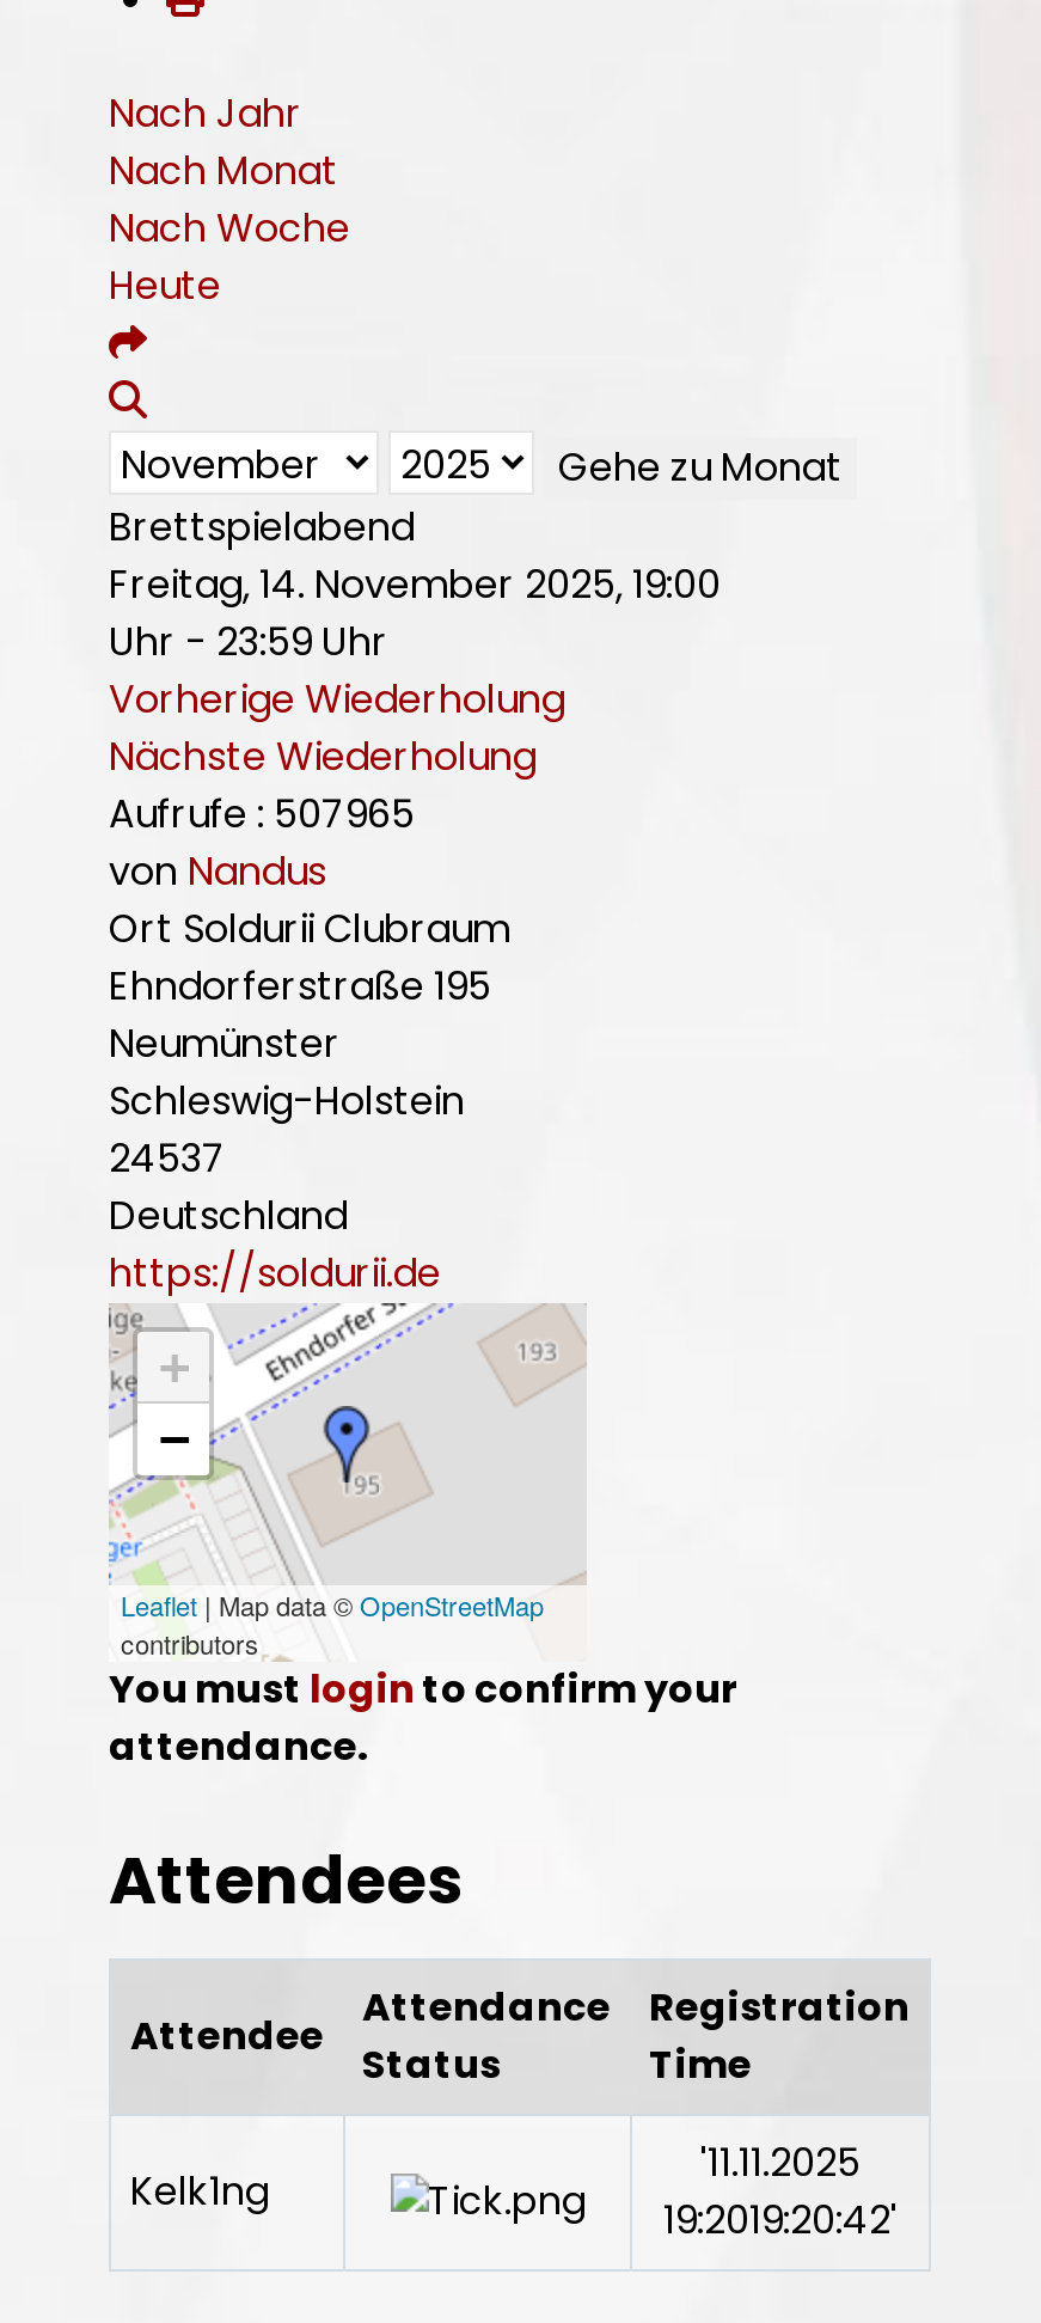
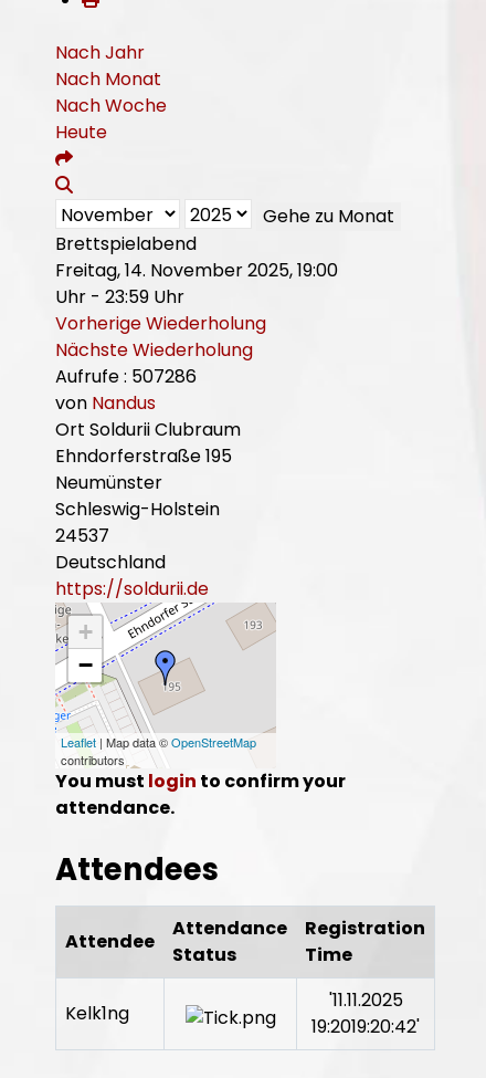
- Aufrufe: 507965
+ Aufrufe: 507286
